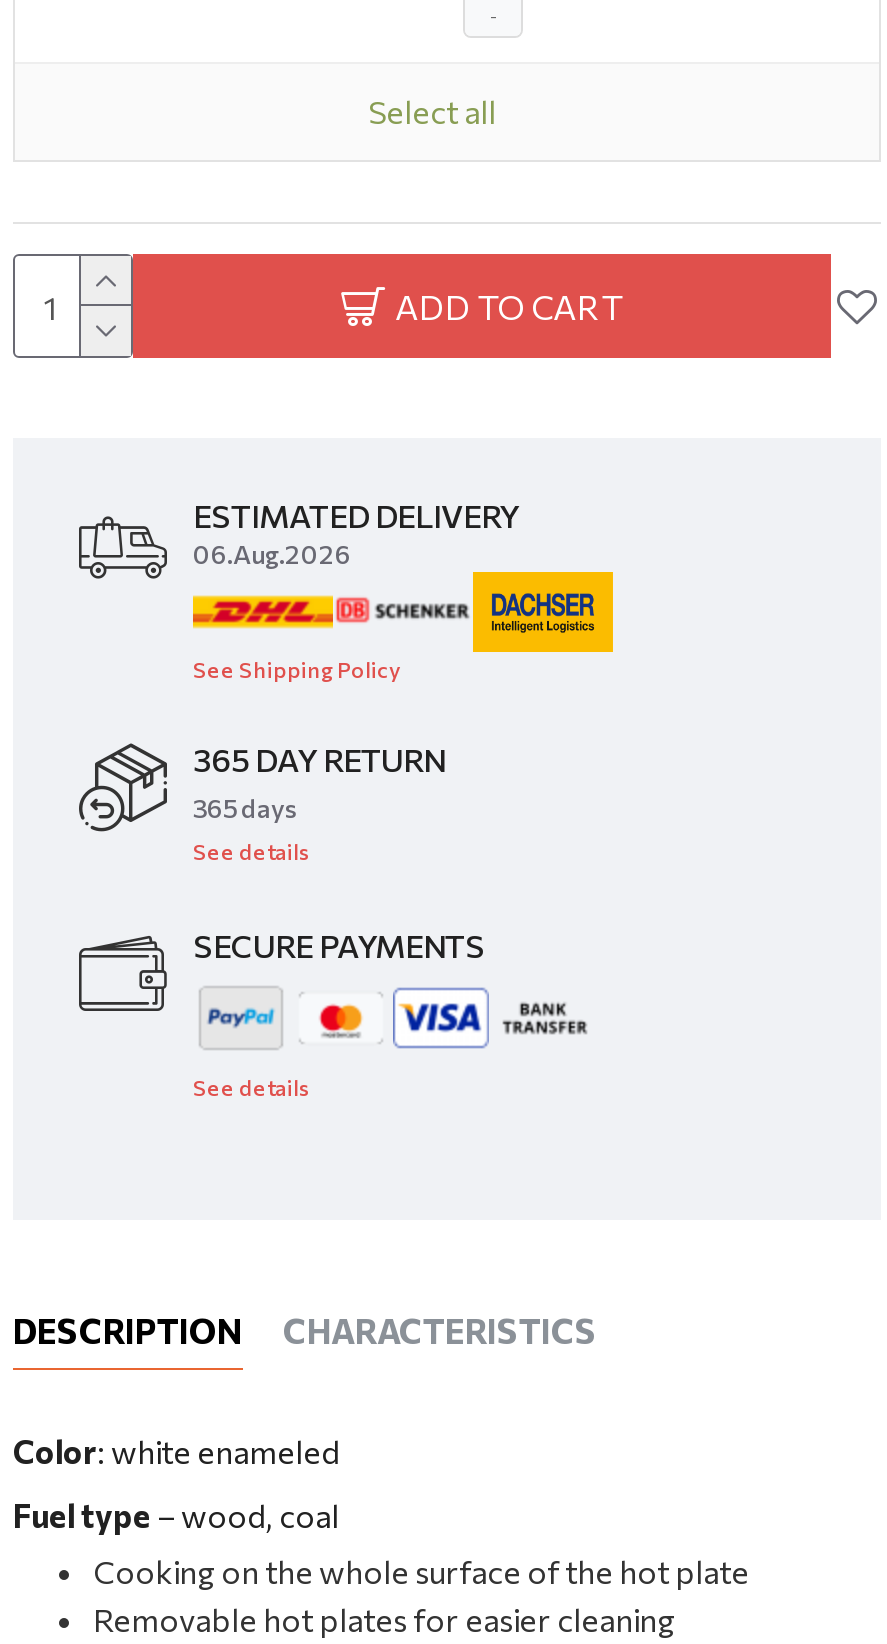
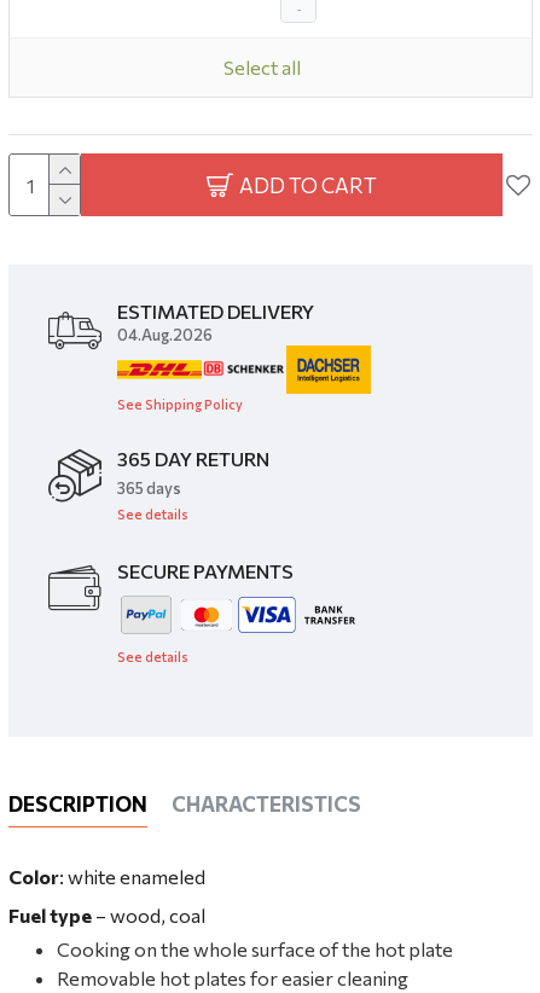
- 06.Aug.2026
+ 04.Aug.2026
